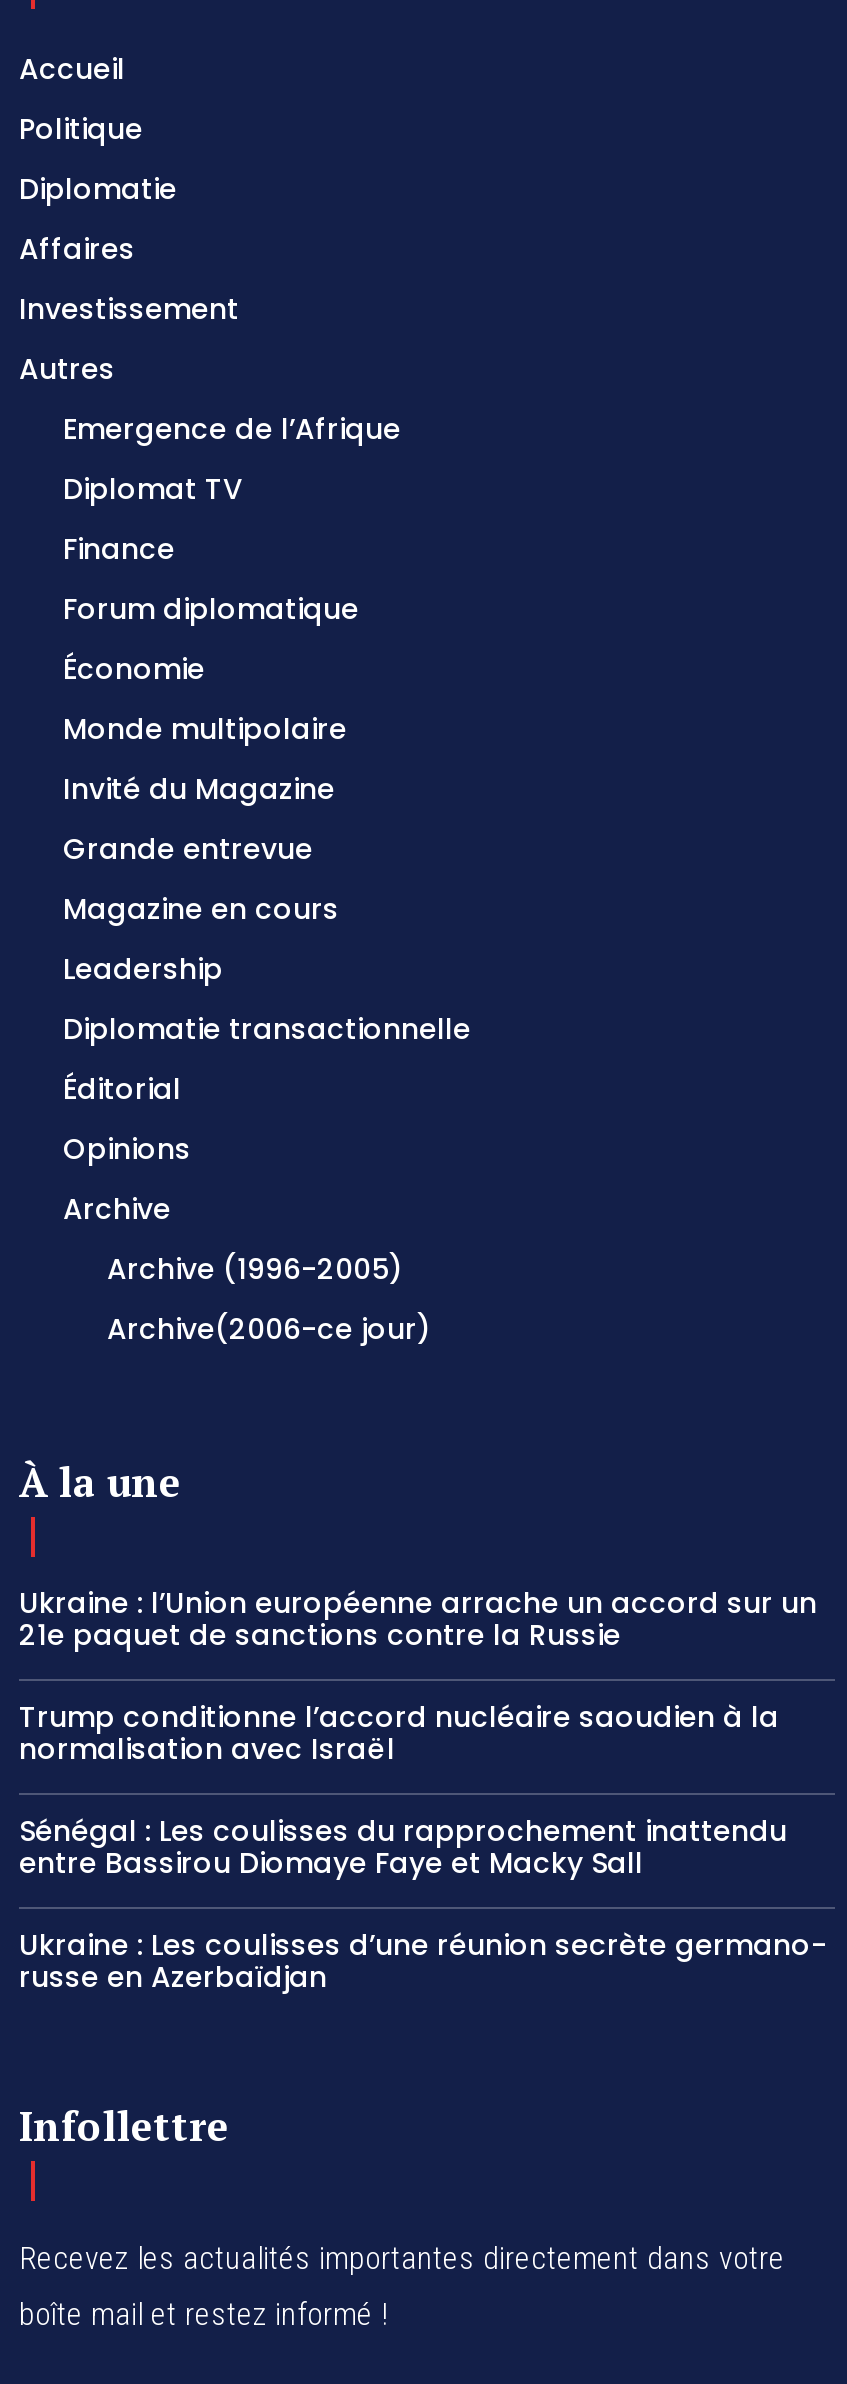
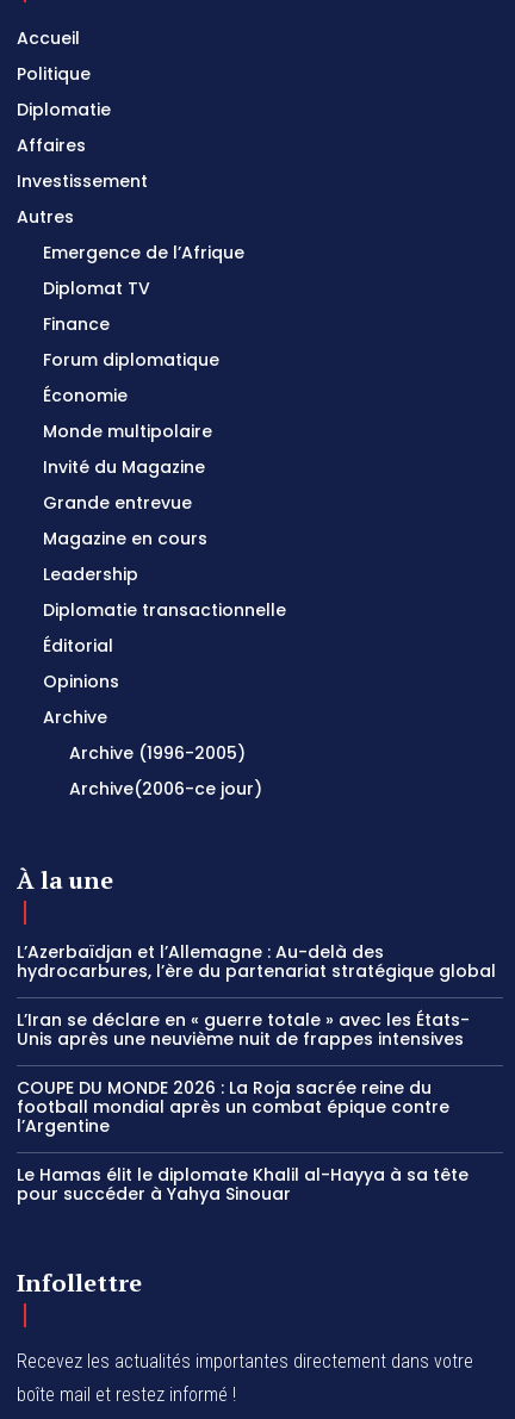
- Ukraine : l’Union européenne arrache un accord sur un
- 21e paquet de sanctions contre la Russie
+ L’Azerbaïdjan et l’Allemagne : Au-delà des
+ hydrocarbures, l’ère du partenariat stratégique global

- Trump conditionne l’accord nucléaire saoudien à la
- normalisation avec Israël
+ L’Iran se déclare en « guerre totale » avec les États-
+ Unis après une neuvième nuit de frappes intensives

- Sénégal : Les coulisses du rapprochement inattendu
- entre Bassirou Diomaye Faye et Macky Sall
+ COUPE DU MONDE 2026 : La Roja sacrée reine du
+ football mondial après un combat épique contre
+ l’Argentine

- Ukraine : Les coulisses d’une réunion secrète germano-
- russe en Azerbaïdjan
+ Le Hamas élit le diplomate Khalil al-Hayya à sa tête
+ pour succéder à Yahya Sinouar
